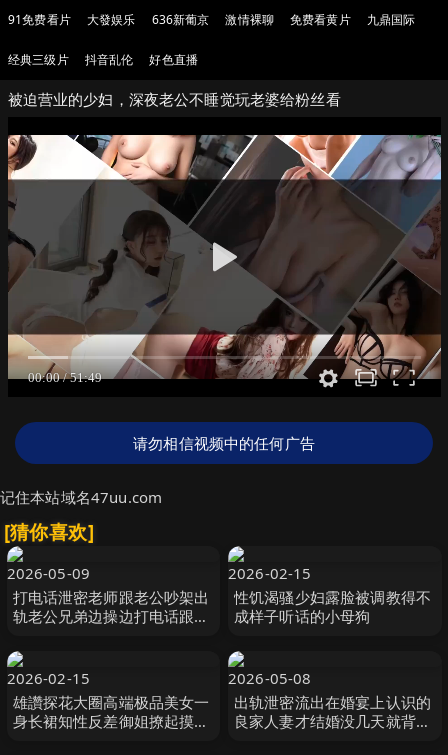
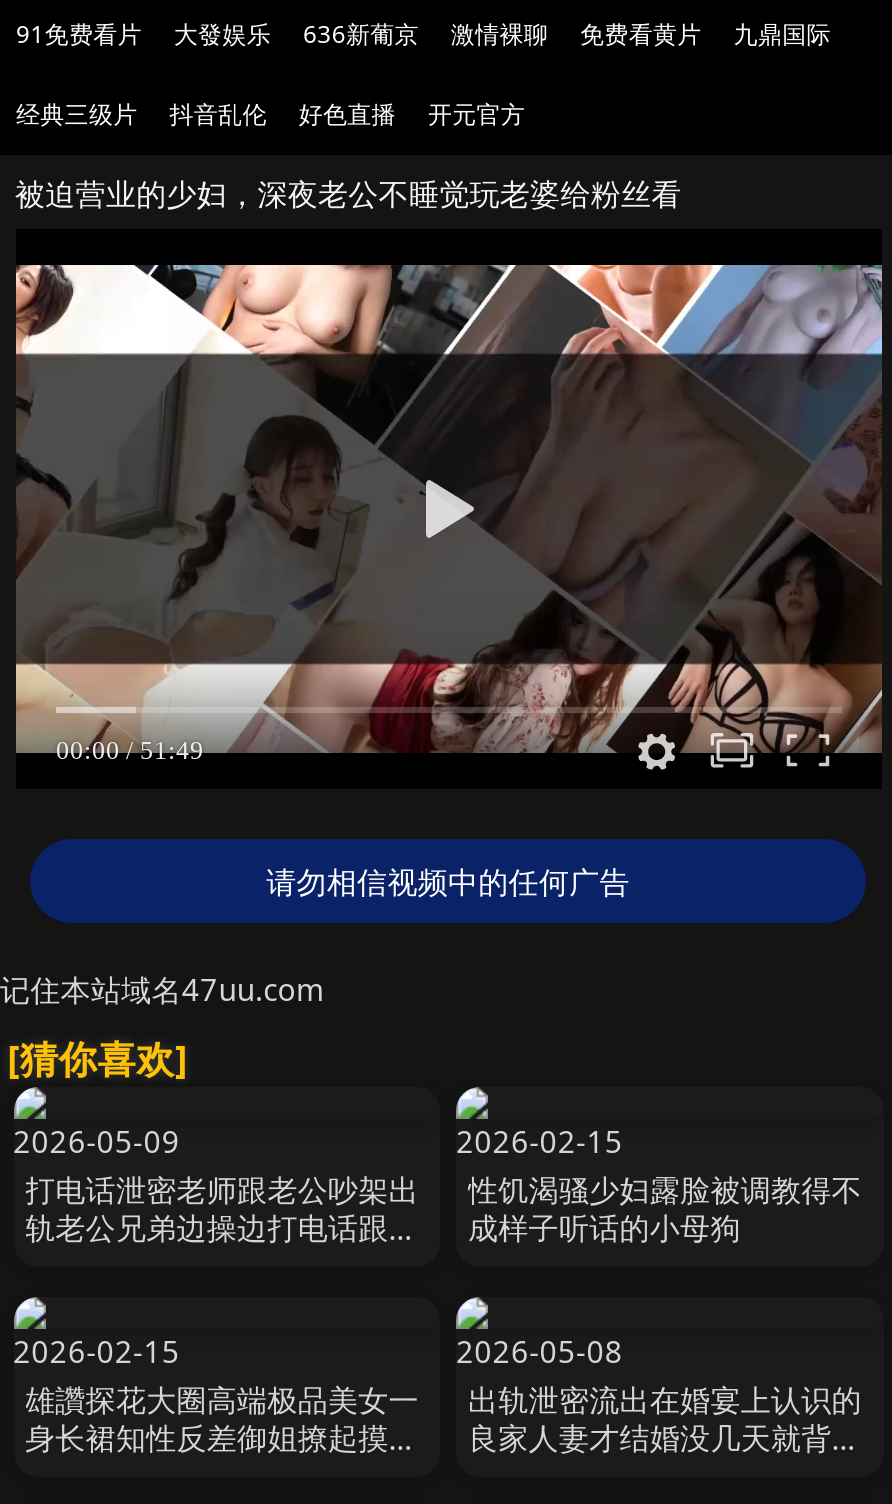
+ 开元官方
